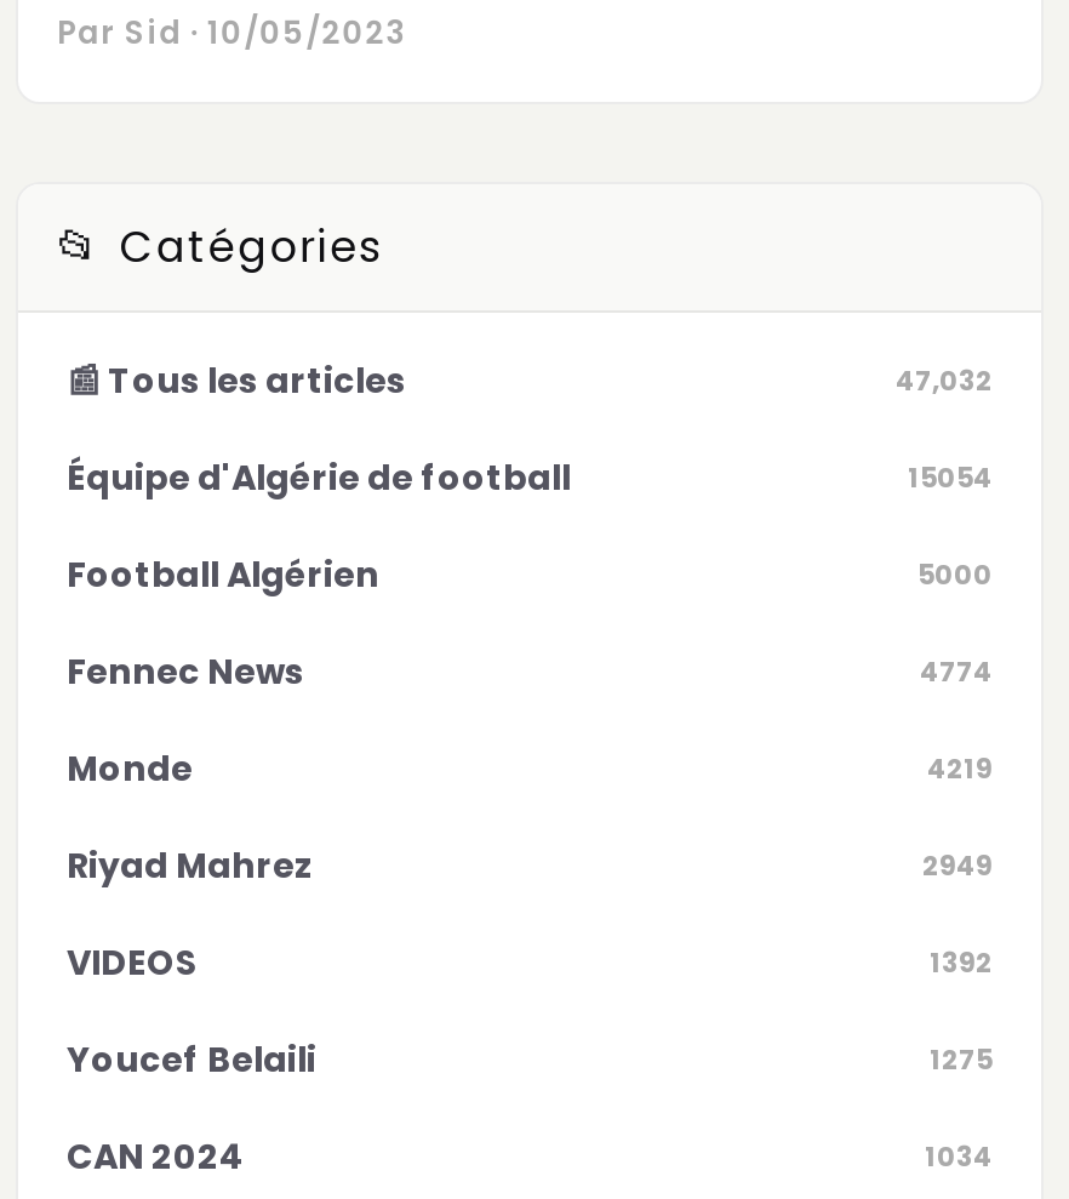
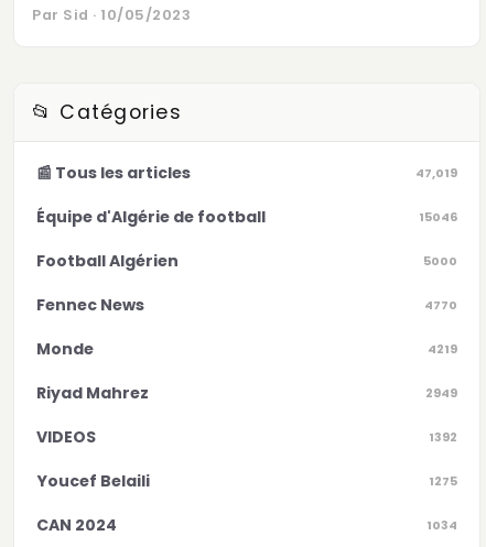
- 47,032
+ 47,019

- 15054
+ 15046

- 4774
+ 4770
